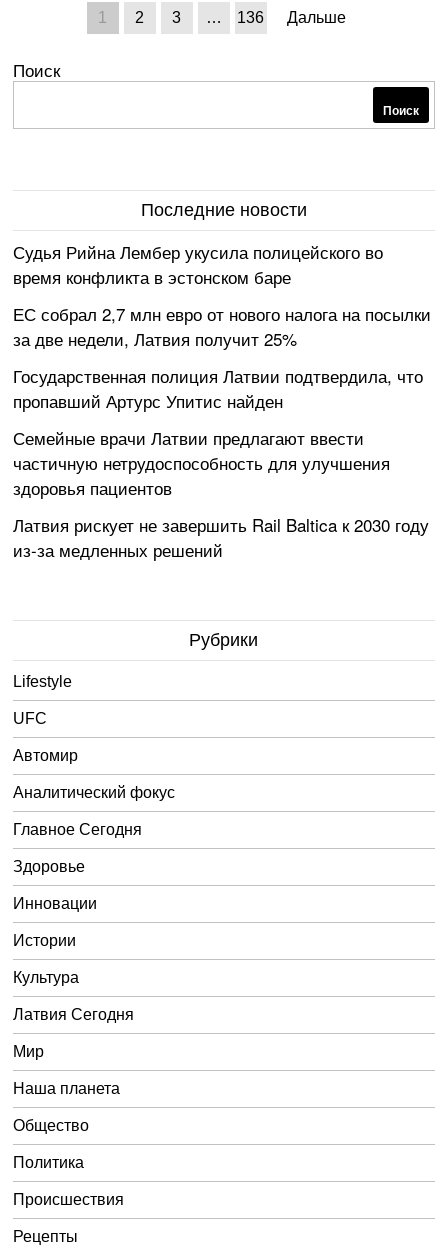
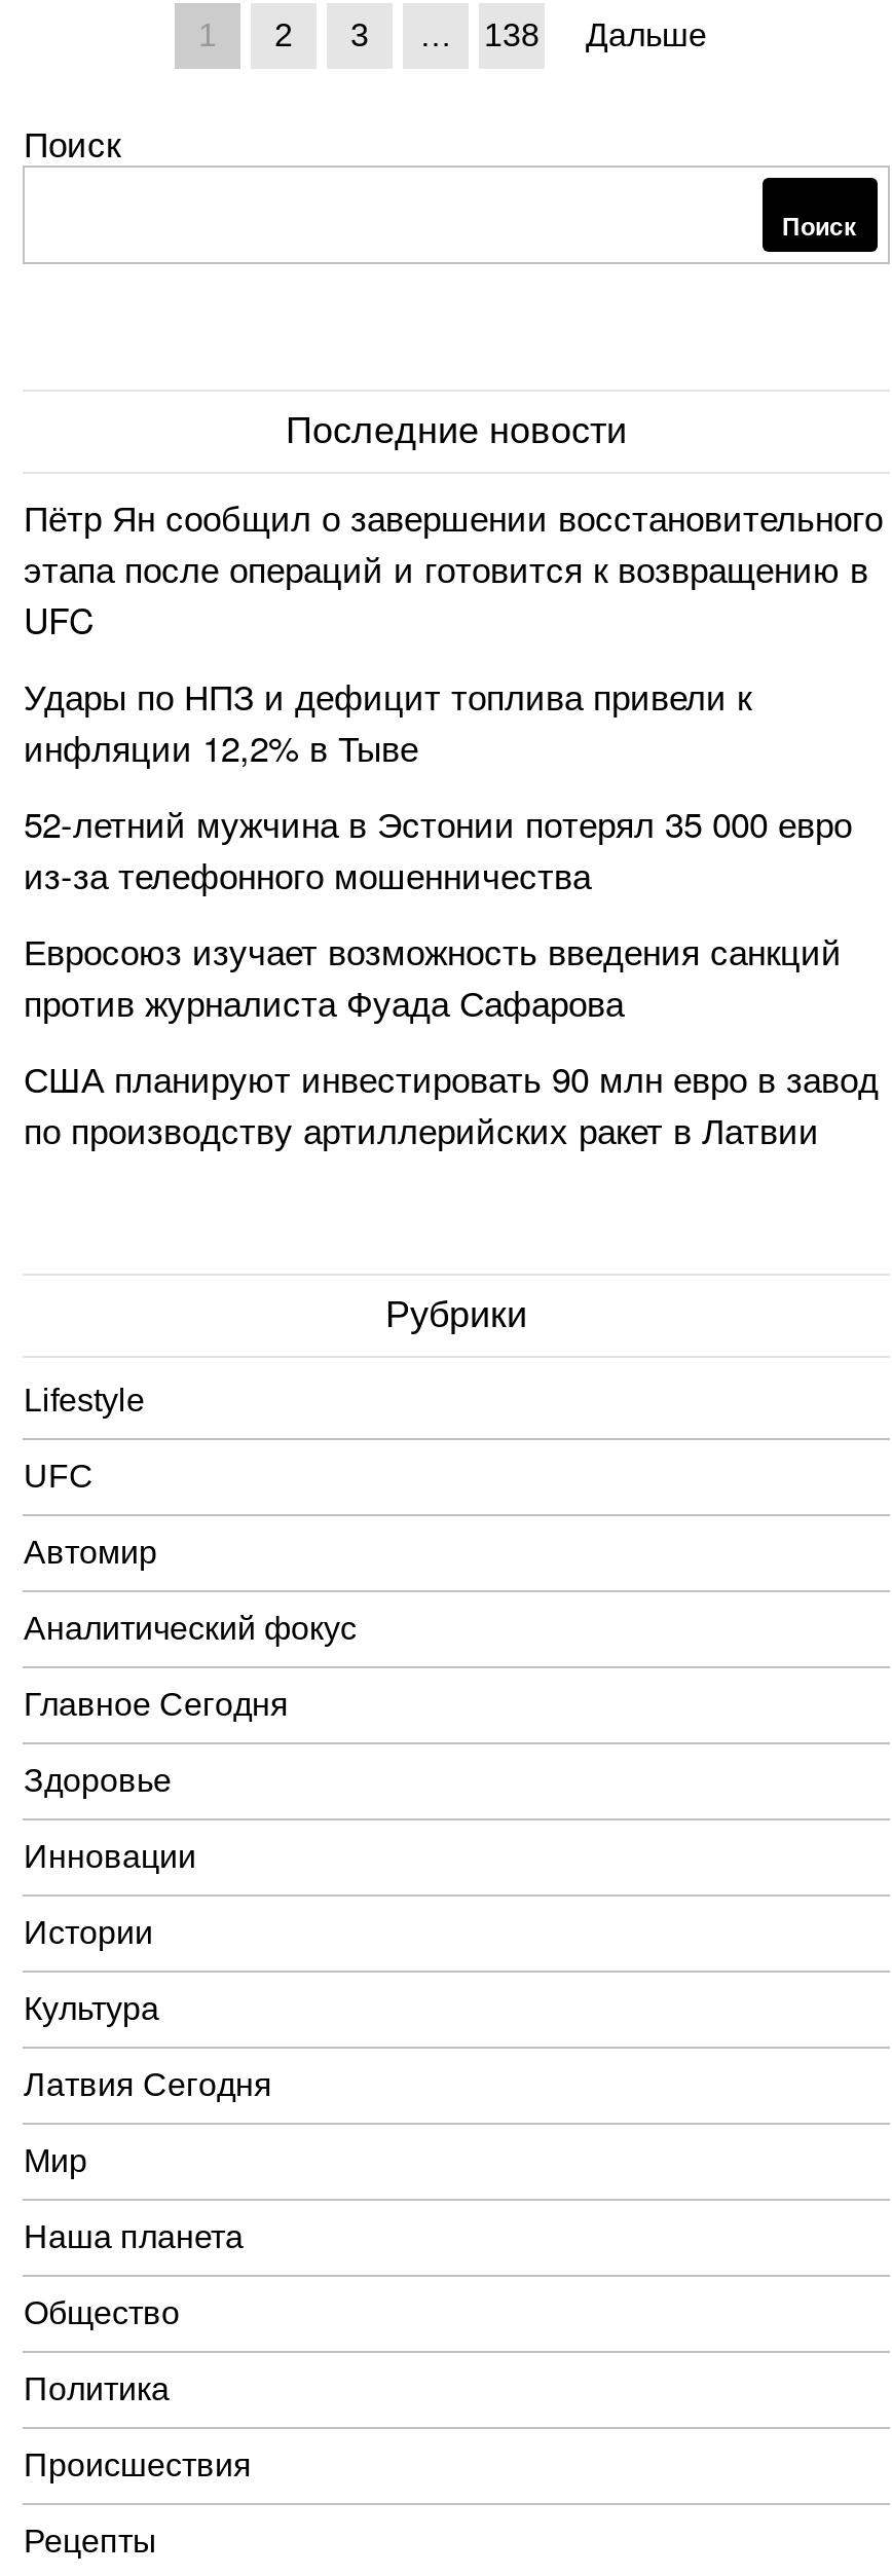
- 136
+ 138

- Судья Рийна Лембер укусила полицейского во
- время конфликта в эстонском баре
+ Пётр Ян сообщил о завершении восстановительного
+ этапа после операций и готовится к возвращению в
+ UFC

- ЕС собрал 2,7 млн евро от нового налога на посылки
- за две недели, Латвия получит 25%
+ Удары по НПЗ и дефицит топлива привели к
+ инфляции 12,2% в Тыве

- Государственная полиция Латвии подтвердила, что
- пропавший Артурс Упитис найден
+ 52-летний мужчина в Эстонии потерял 35 000 евро
+ из-за телефонного мошенничества

- Семейные врачи Латвии предлагают ввести
- частичную нетрудоспособность для улучшения
- здоровья пациентов
+ Евросоюз изучает возможность введения санкций
+ против журналиста Фуада Сафарова

- Латвия рискует не завершить Rail Baltica к 2030 году
- из-за медленных решений
+ США планируют инвестировать 90 млн евро в завод
+ по производству артиллерийских ракет в Латвии
